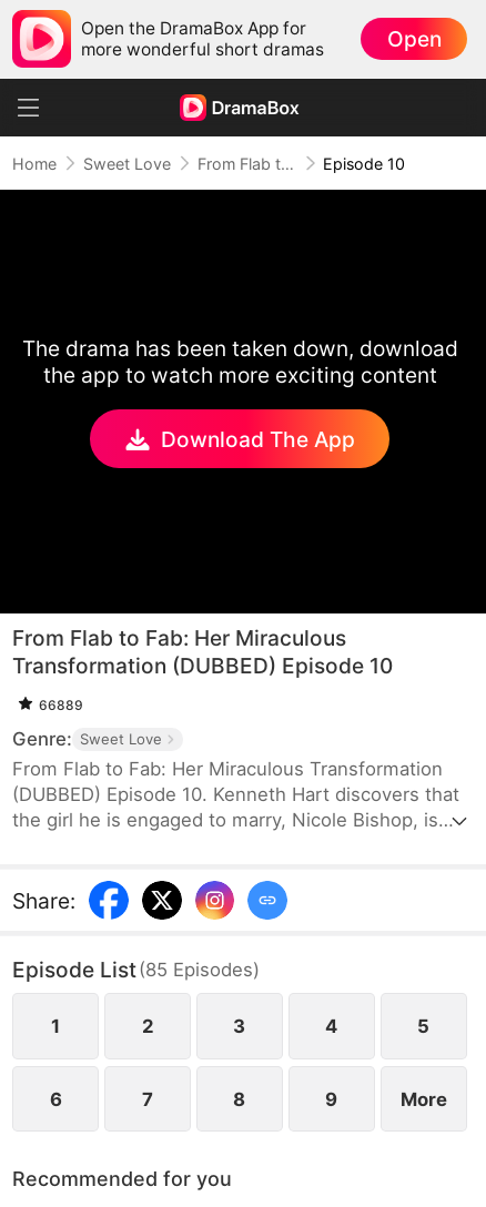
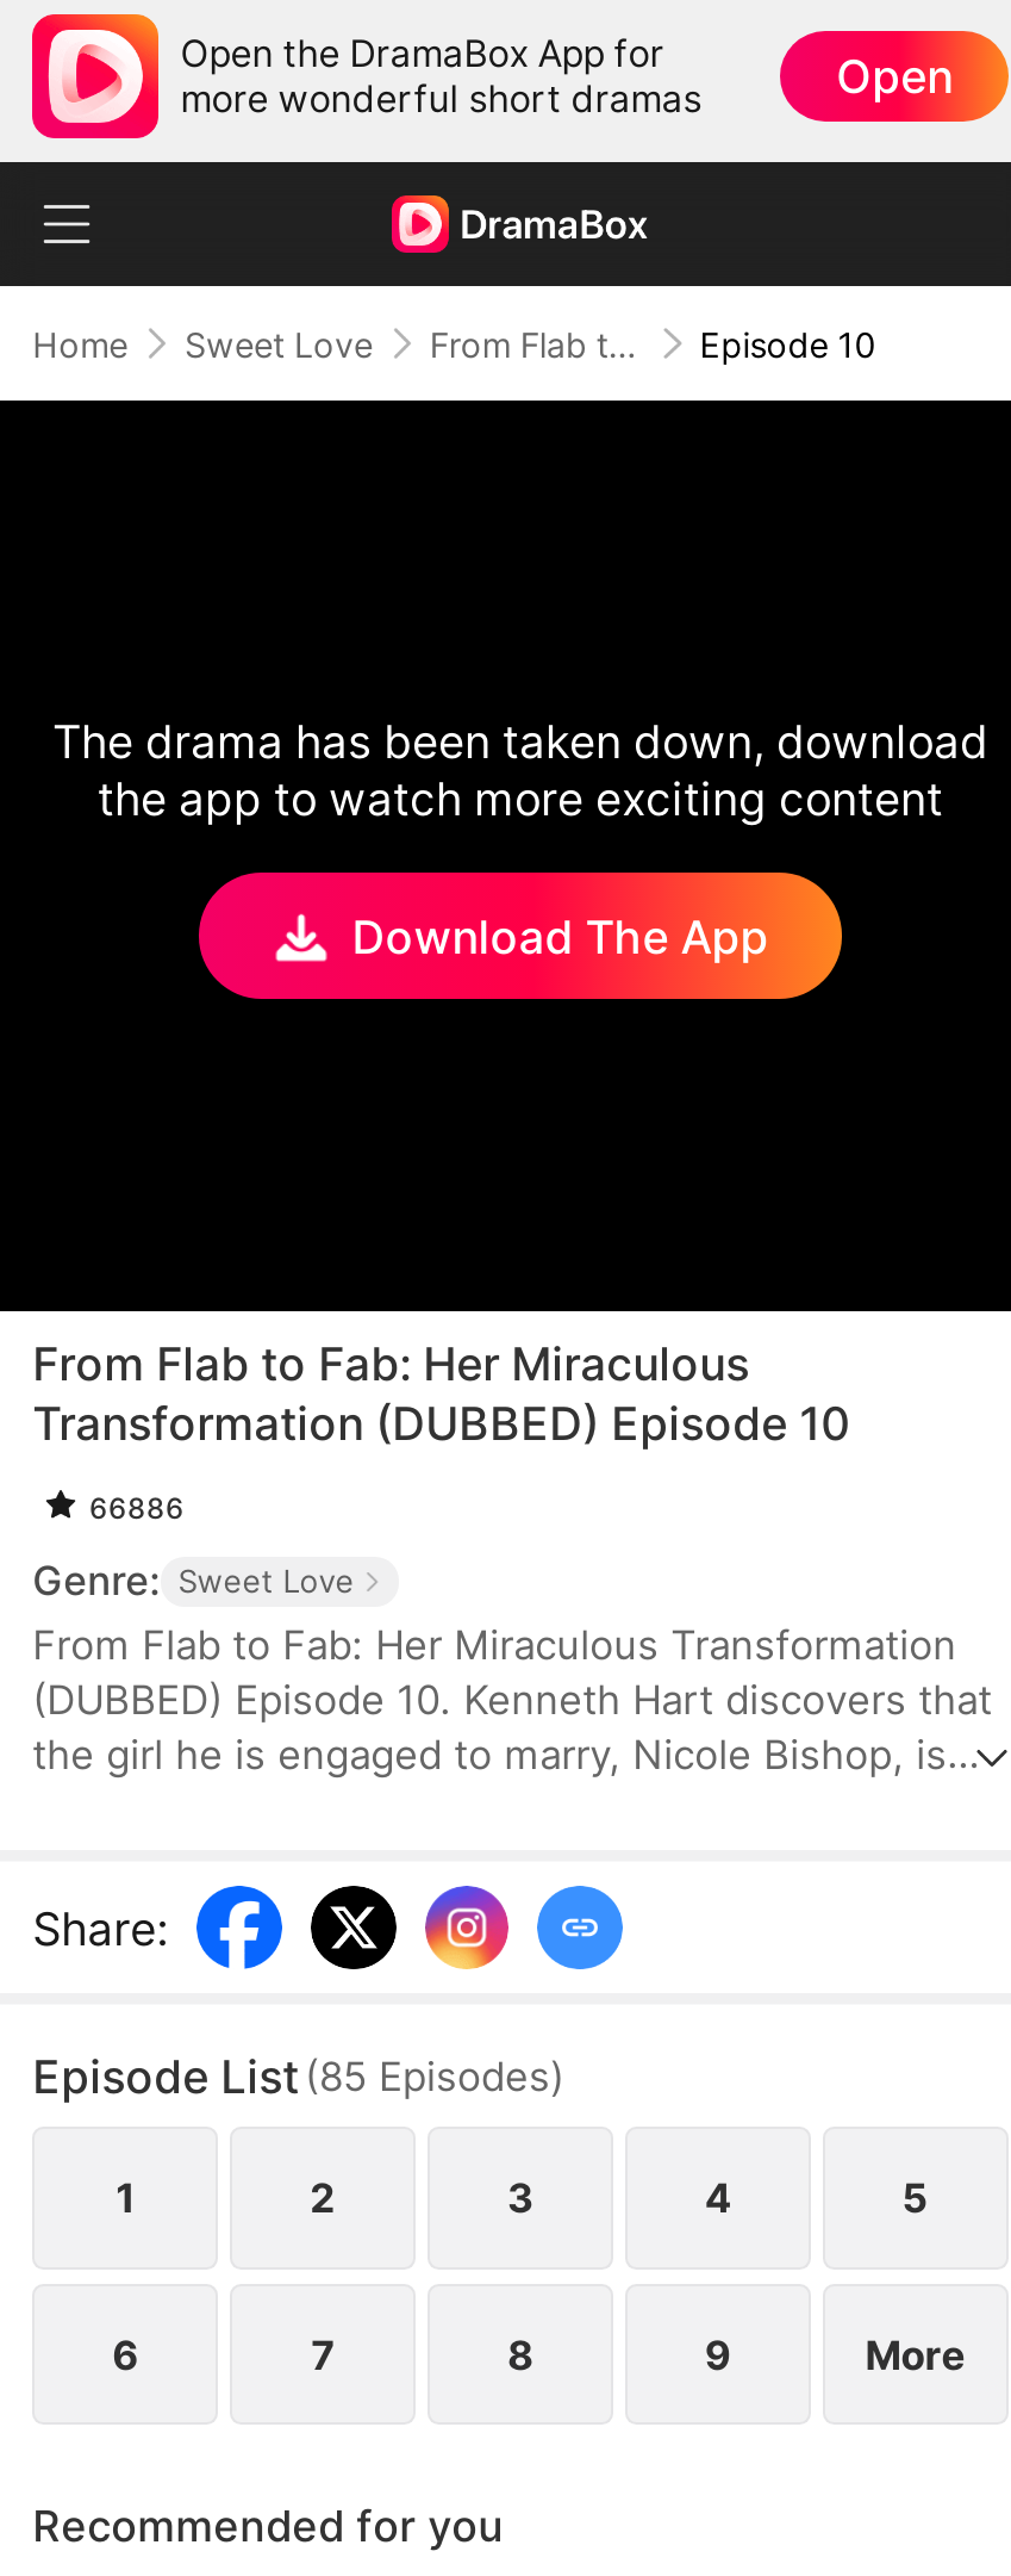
- 66889
+ 66886
